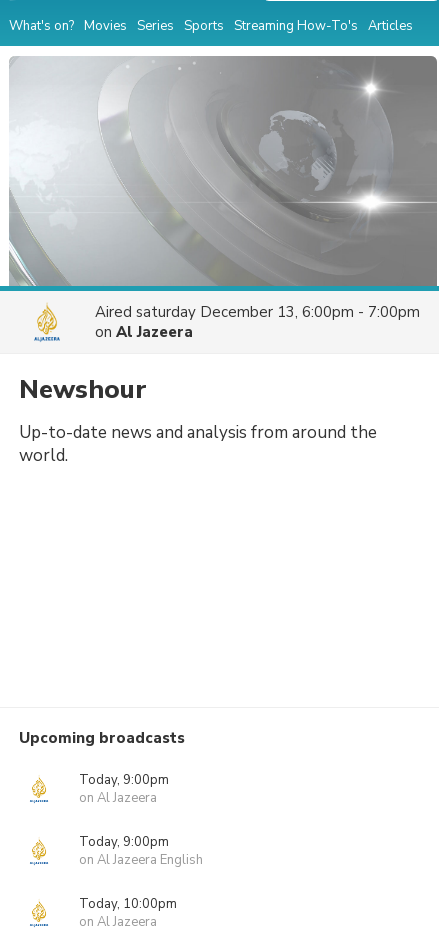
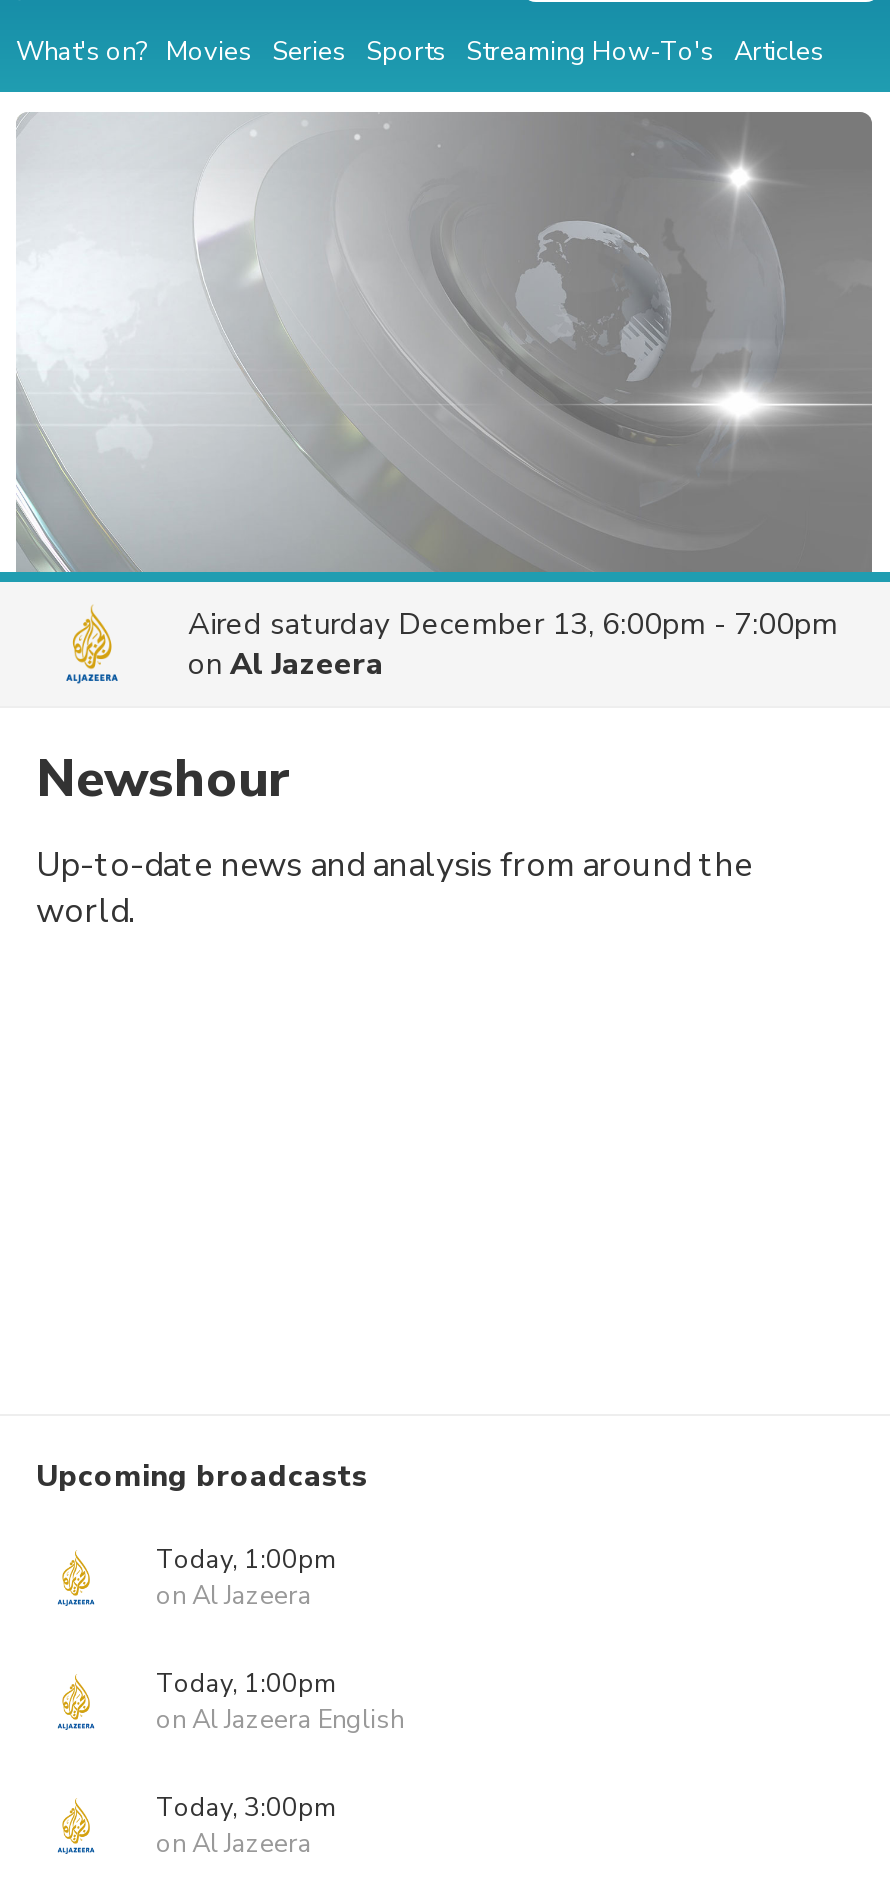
- Today, 9:00pm
+ Today, 1:00pm

- Today, 9:00pm
+ Today, 1:00pm

- Today, 10:00pm
+ Today, 3:00pm
